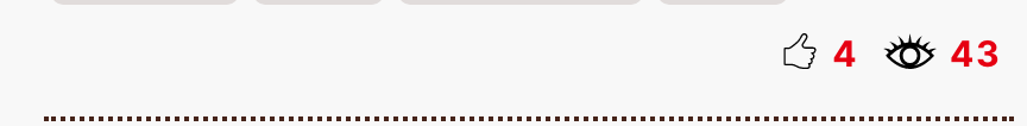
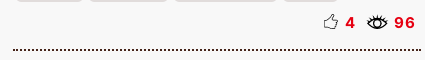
- 43
+ 96
